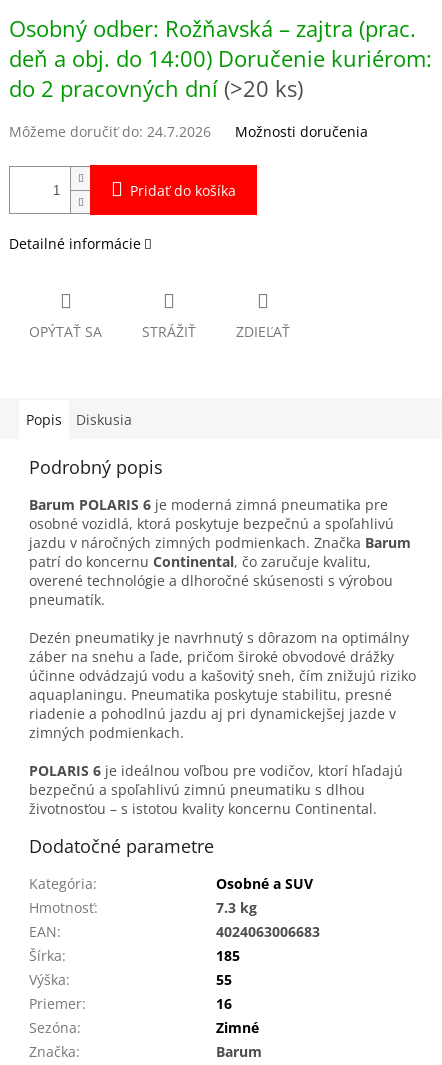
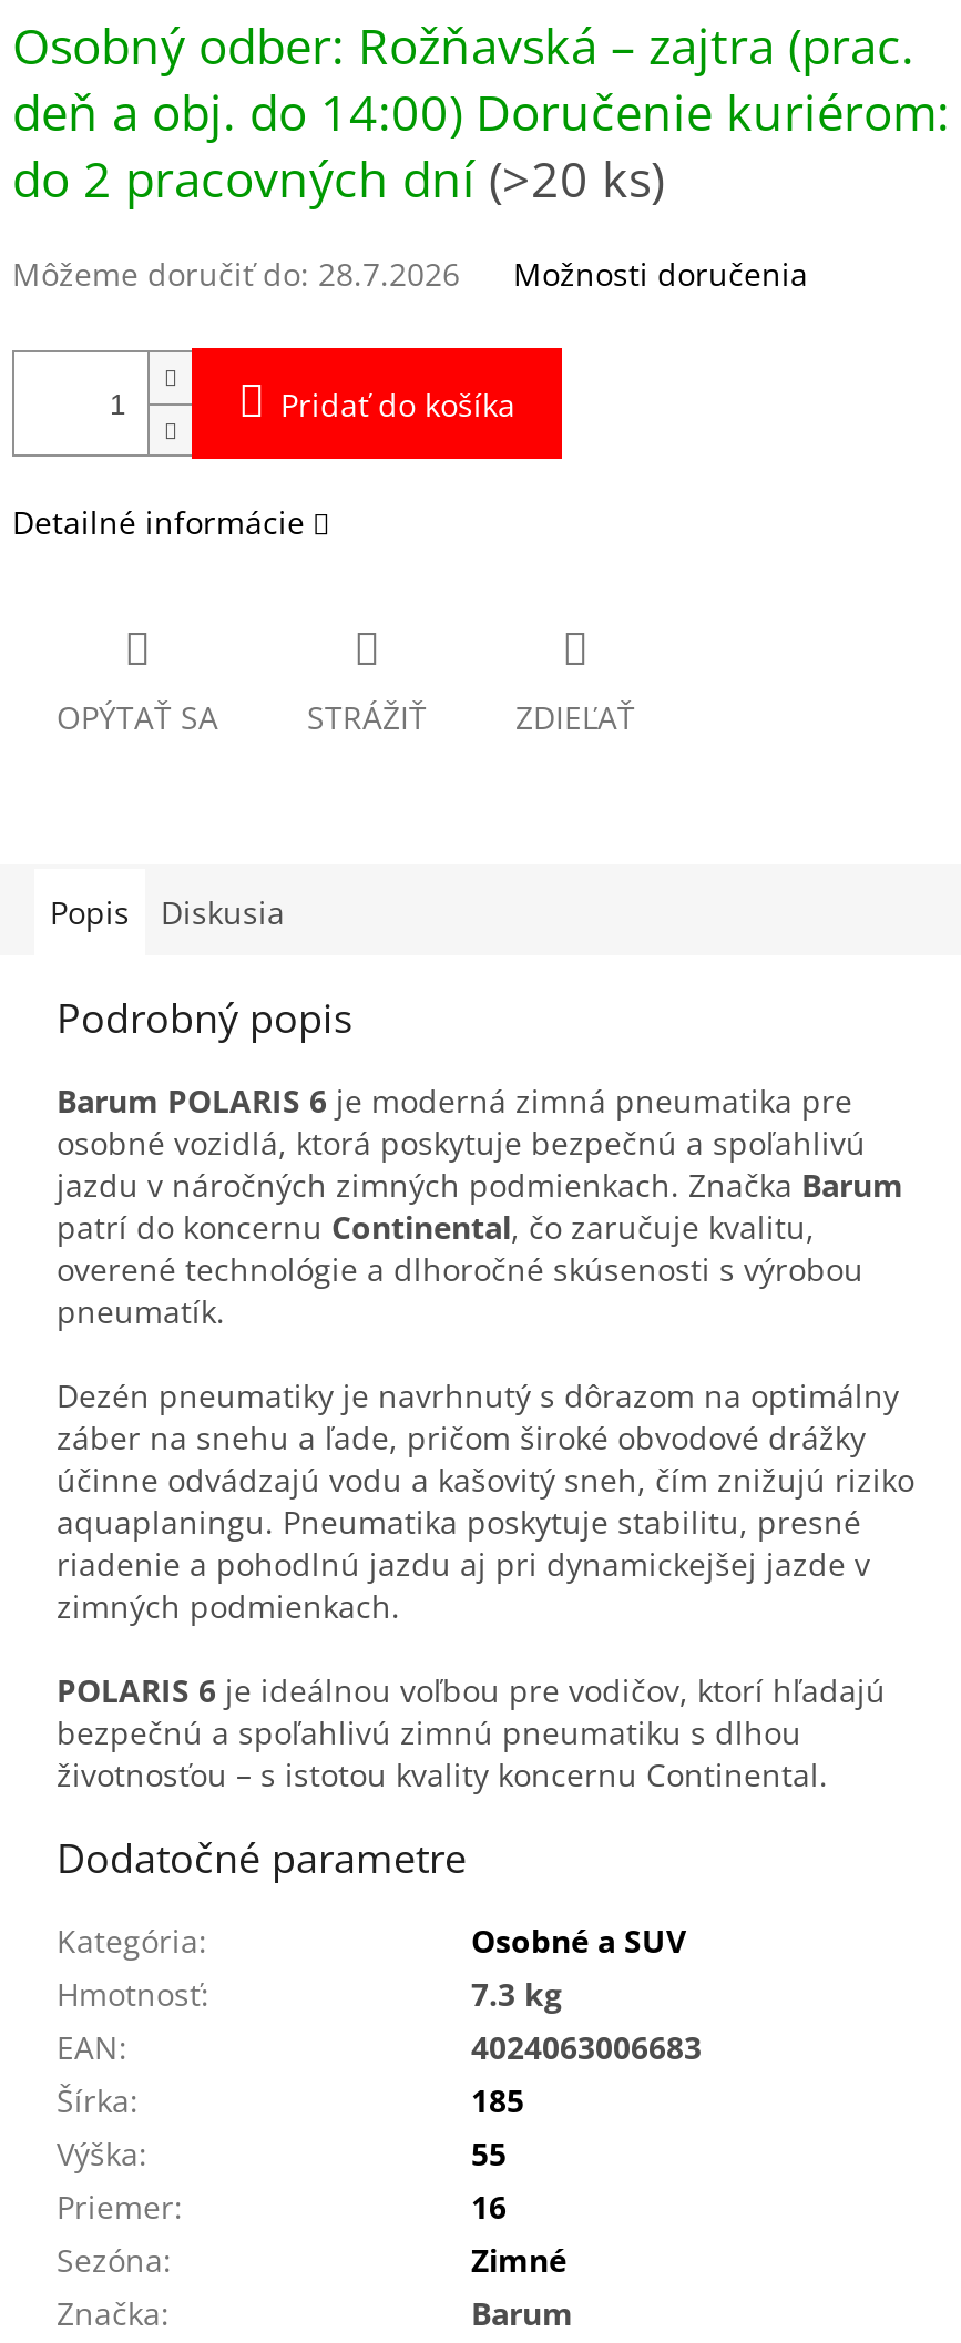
- Môžeme doručiť do: 24.7.2026
+ Môžeme doručiť do: 28.7.2026
